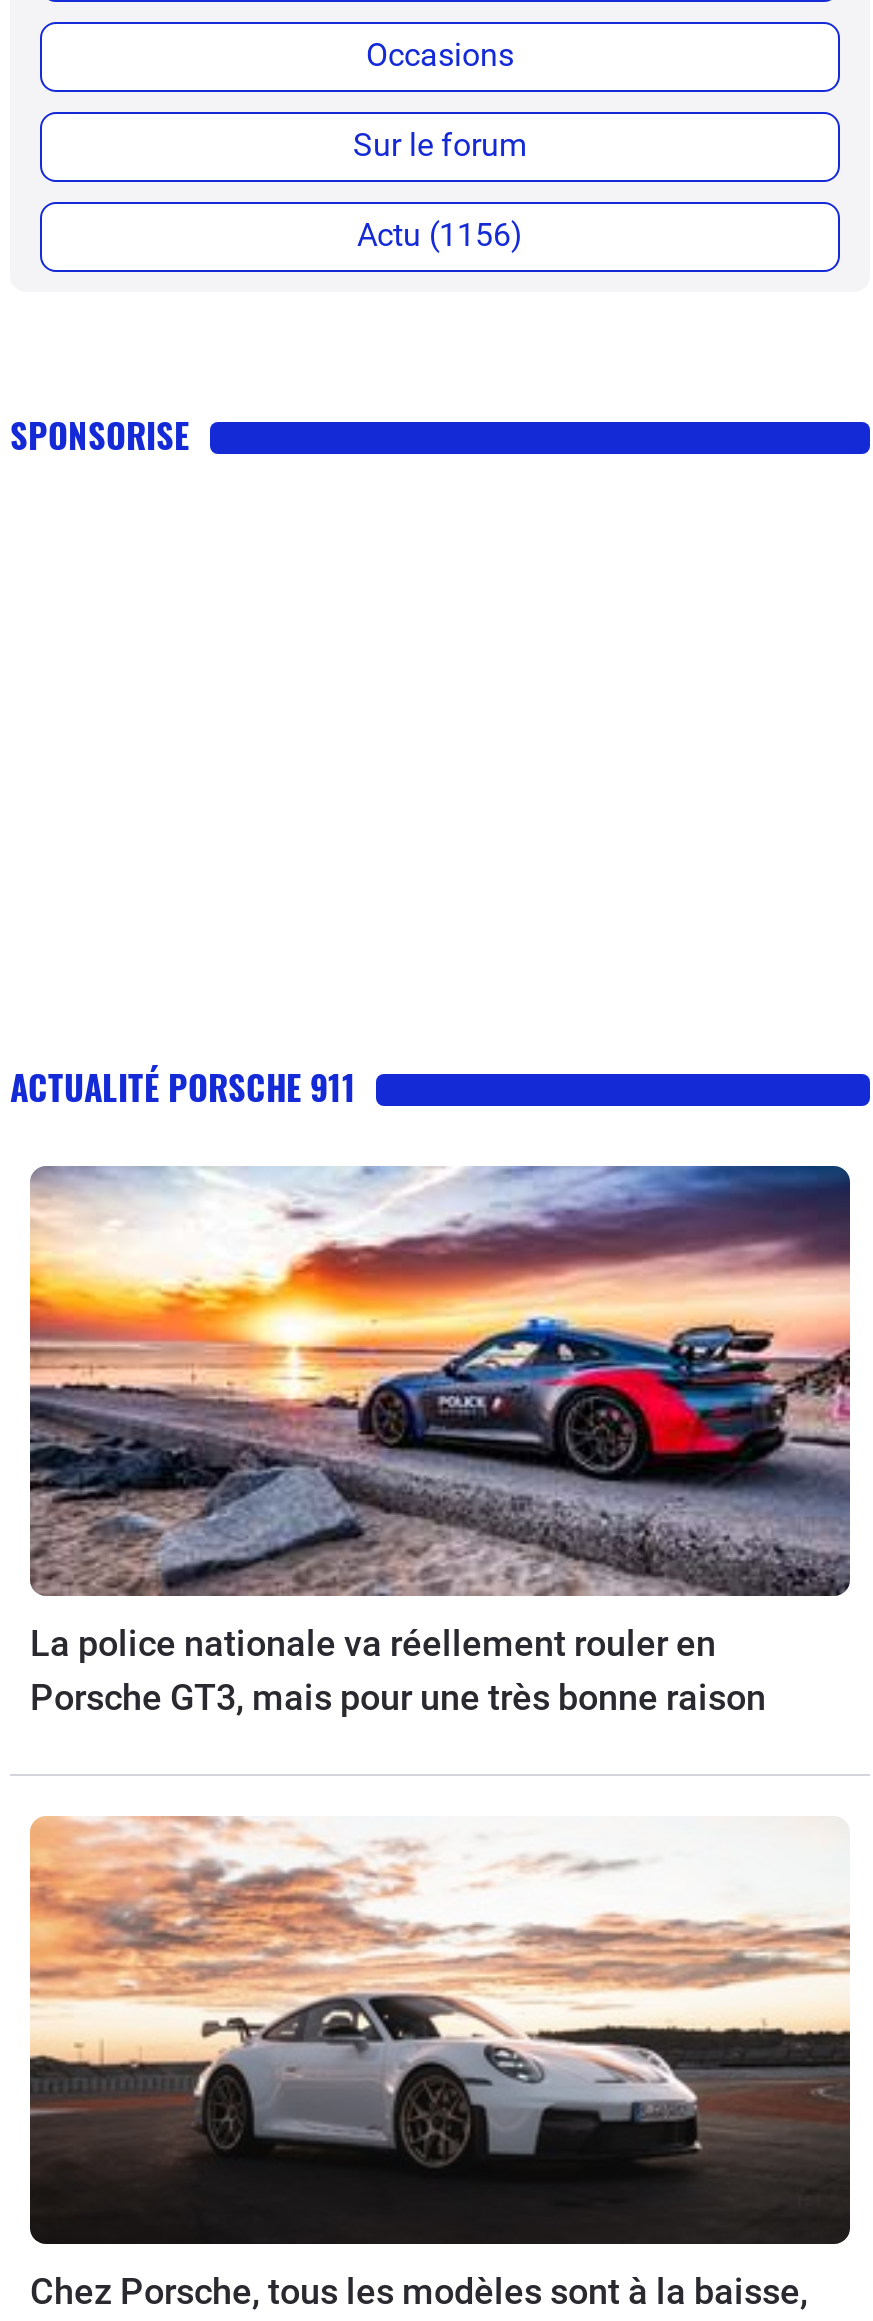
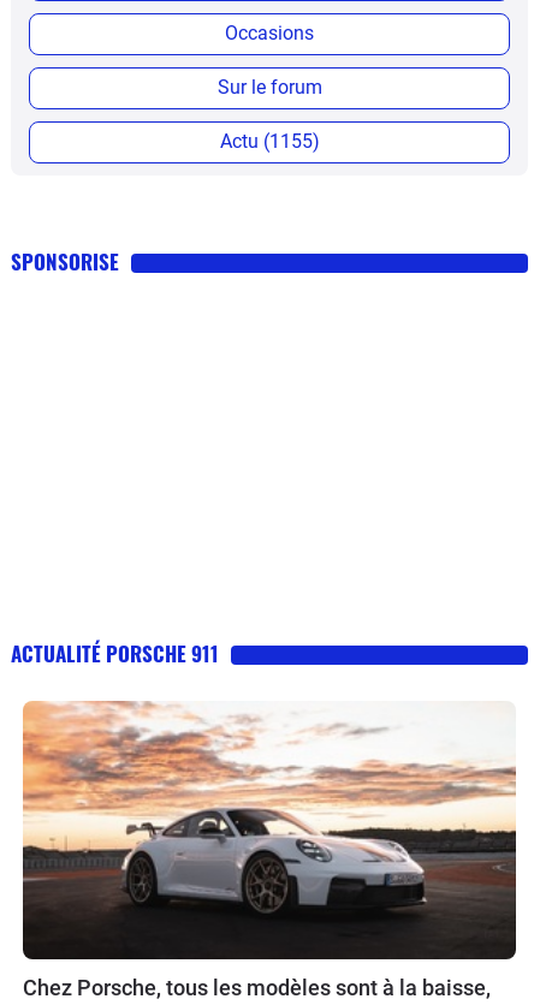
- Actu (1156)
+ Actu (1155)

- [image]
- La police nationale va réellement rouler en
- Porsche GT3, mais pour une très bonne raison
